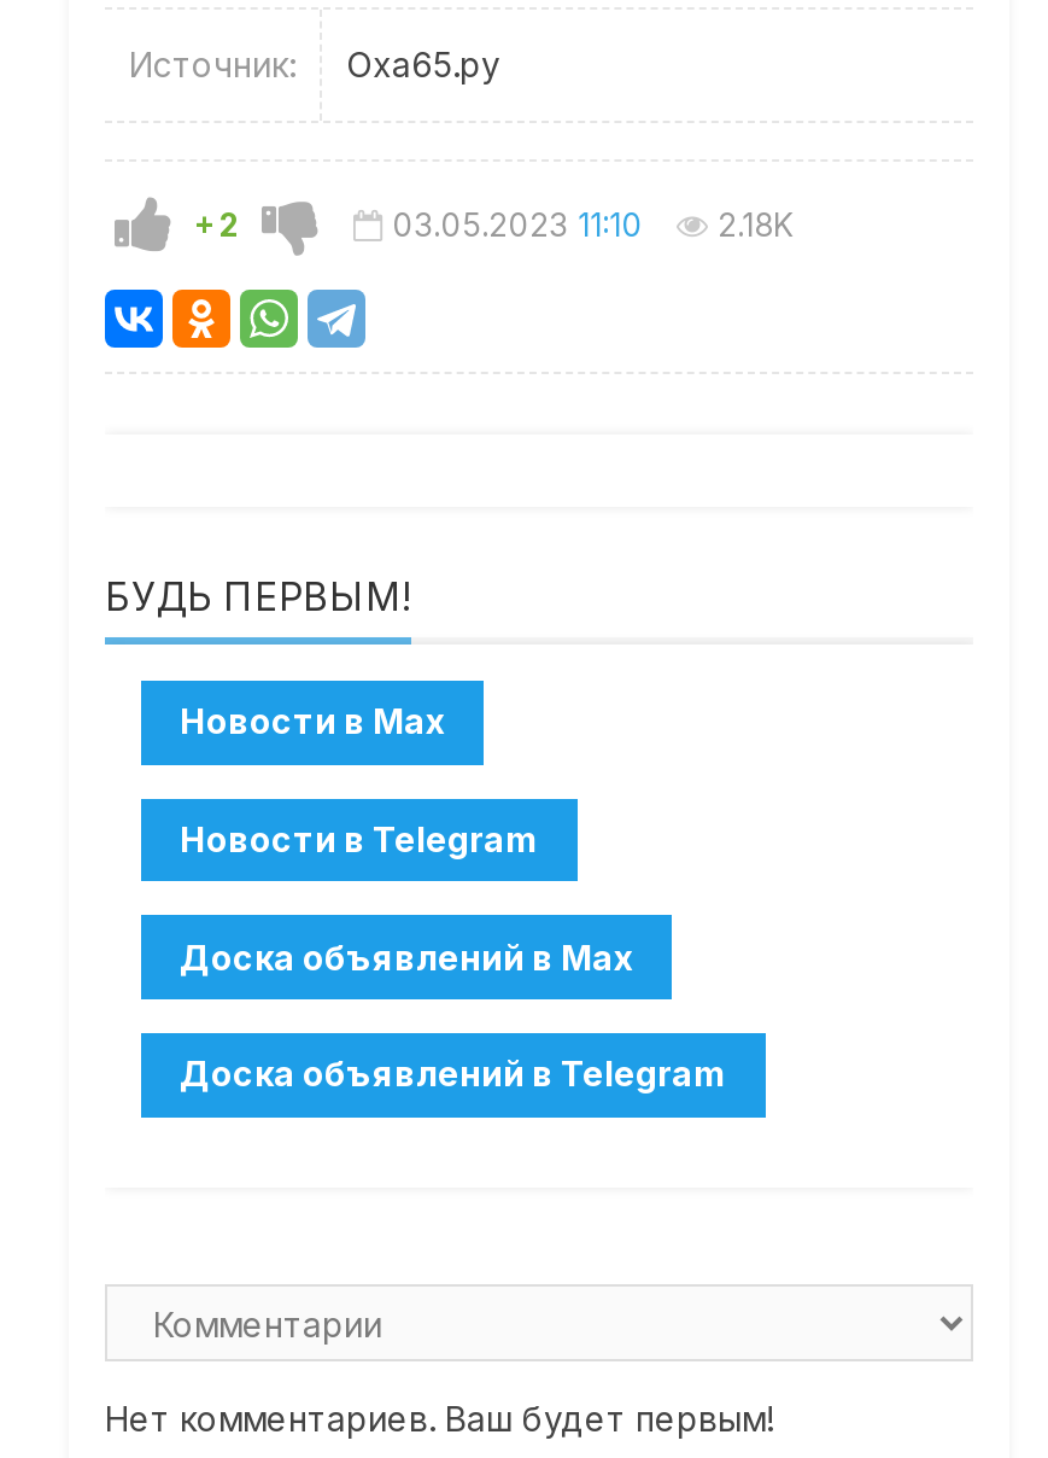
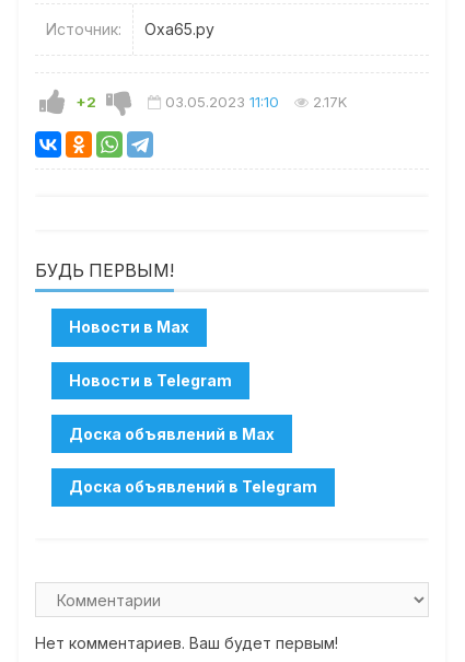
- 03.05.2023 11:10 2.18K
+ 03.05.2023 11:10 2.17K
